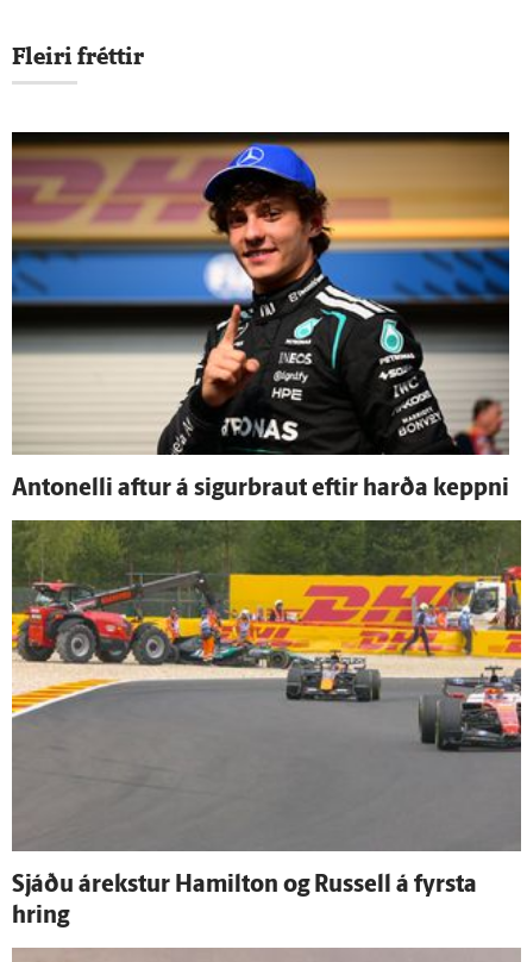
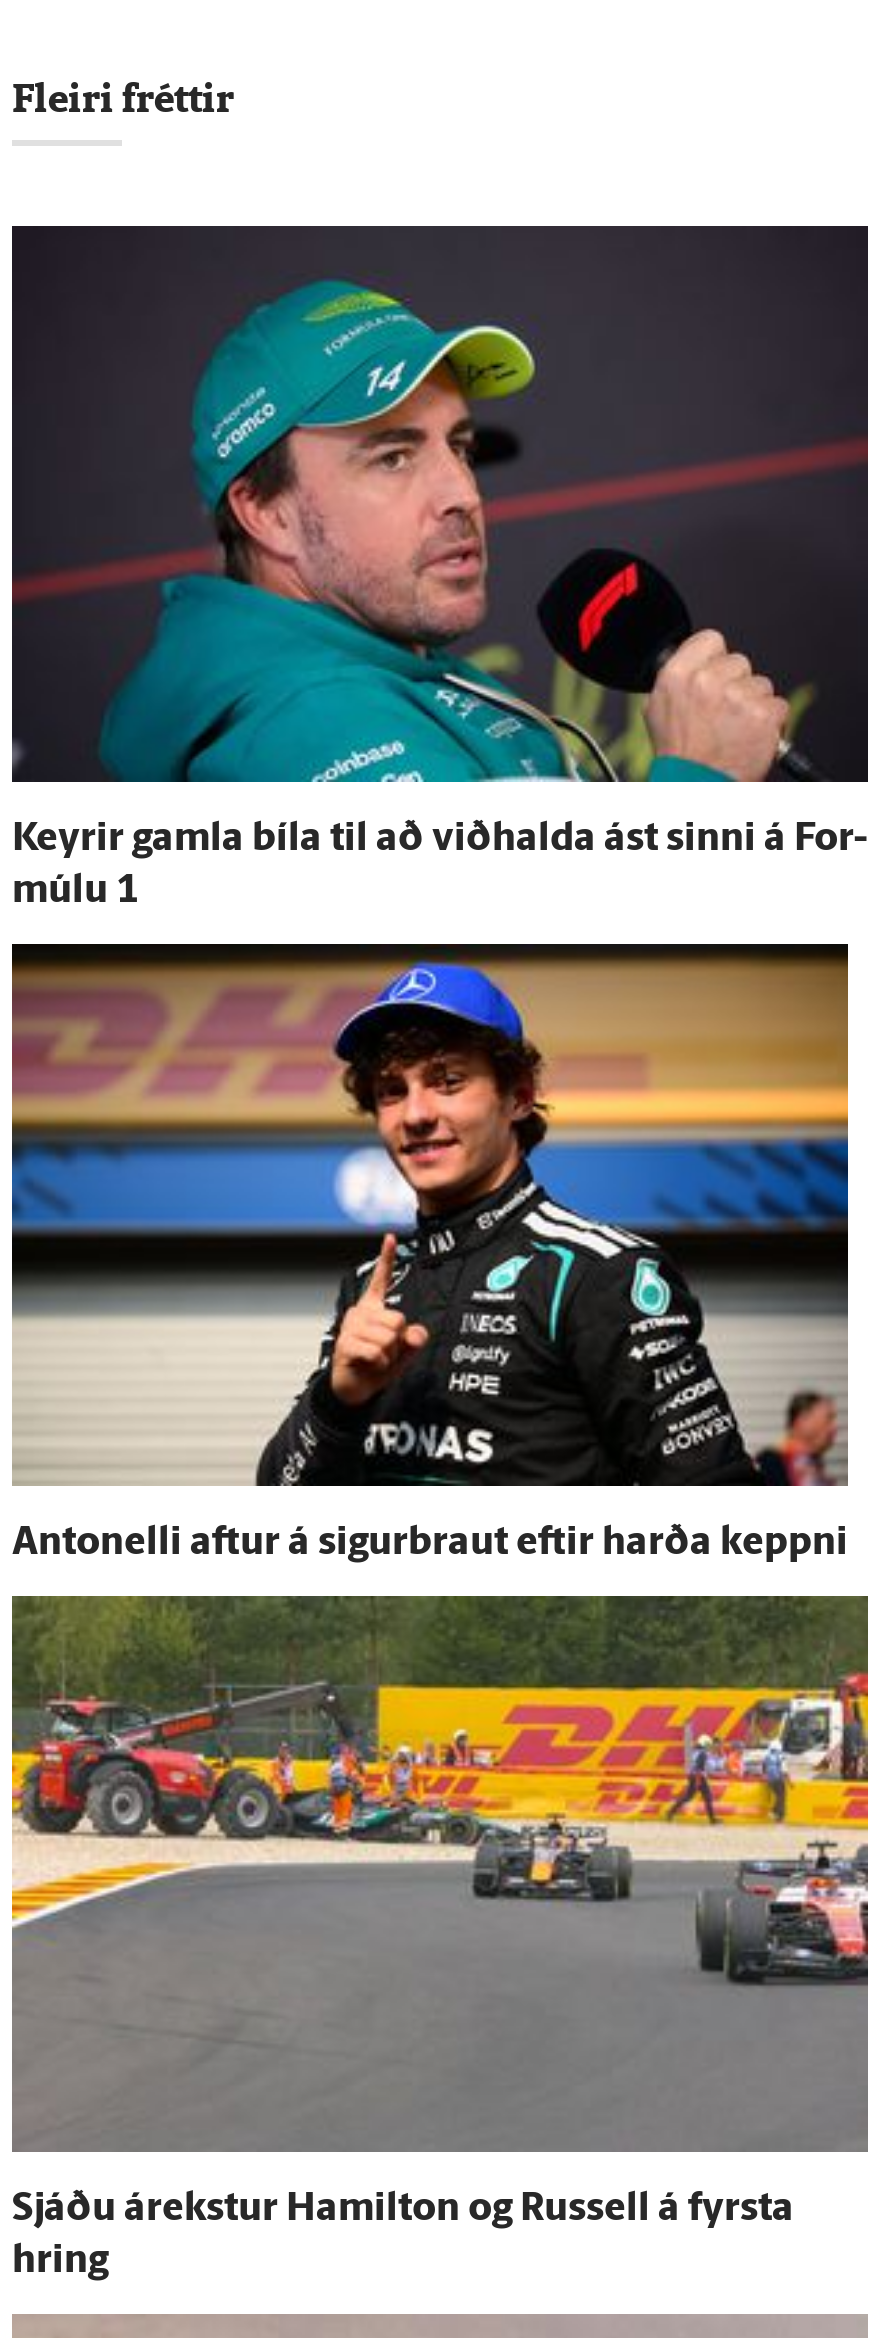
+ [image]
+ Keyrir gamla bíla til að viðhalda ást sinni á For
+ múlu 1
